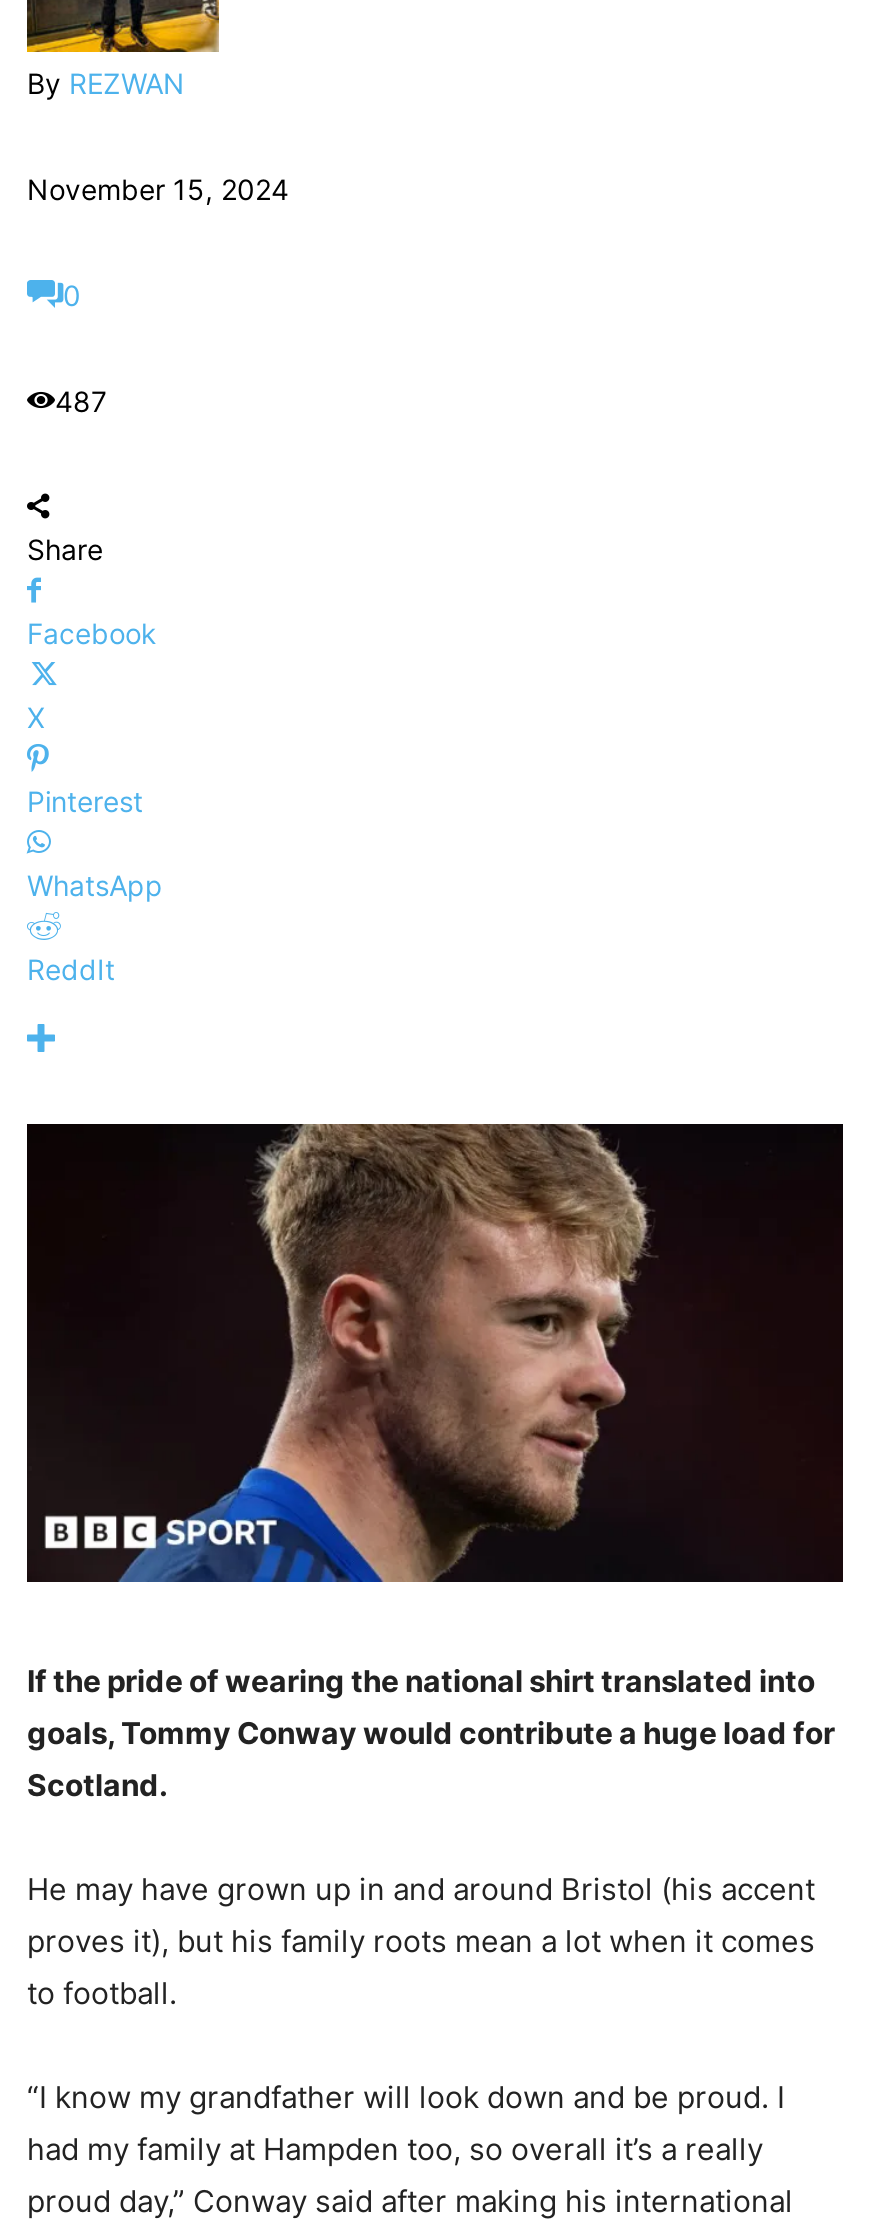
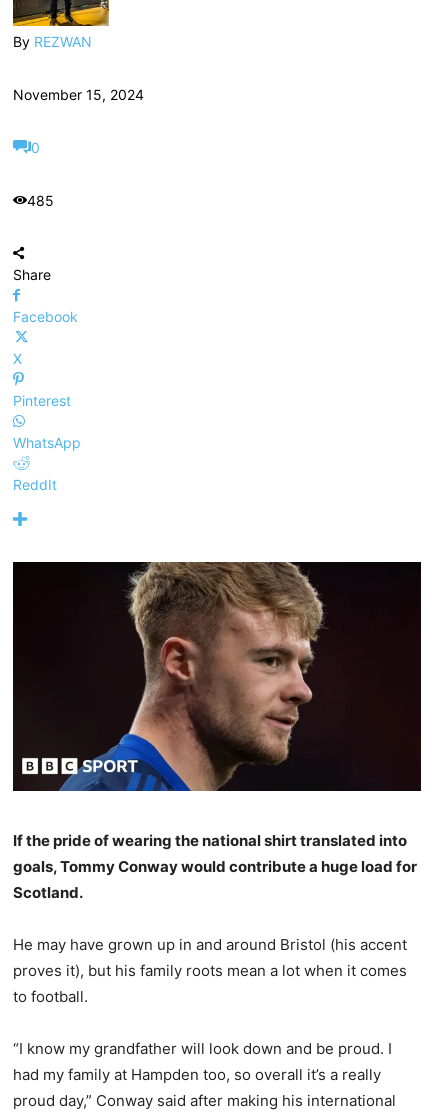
- 487
+ 485
